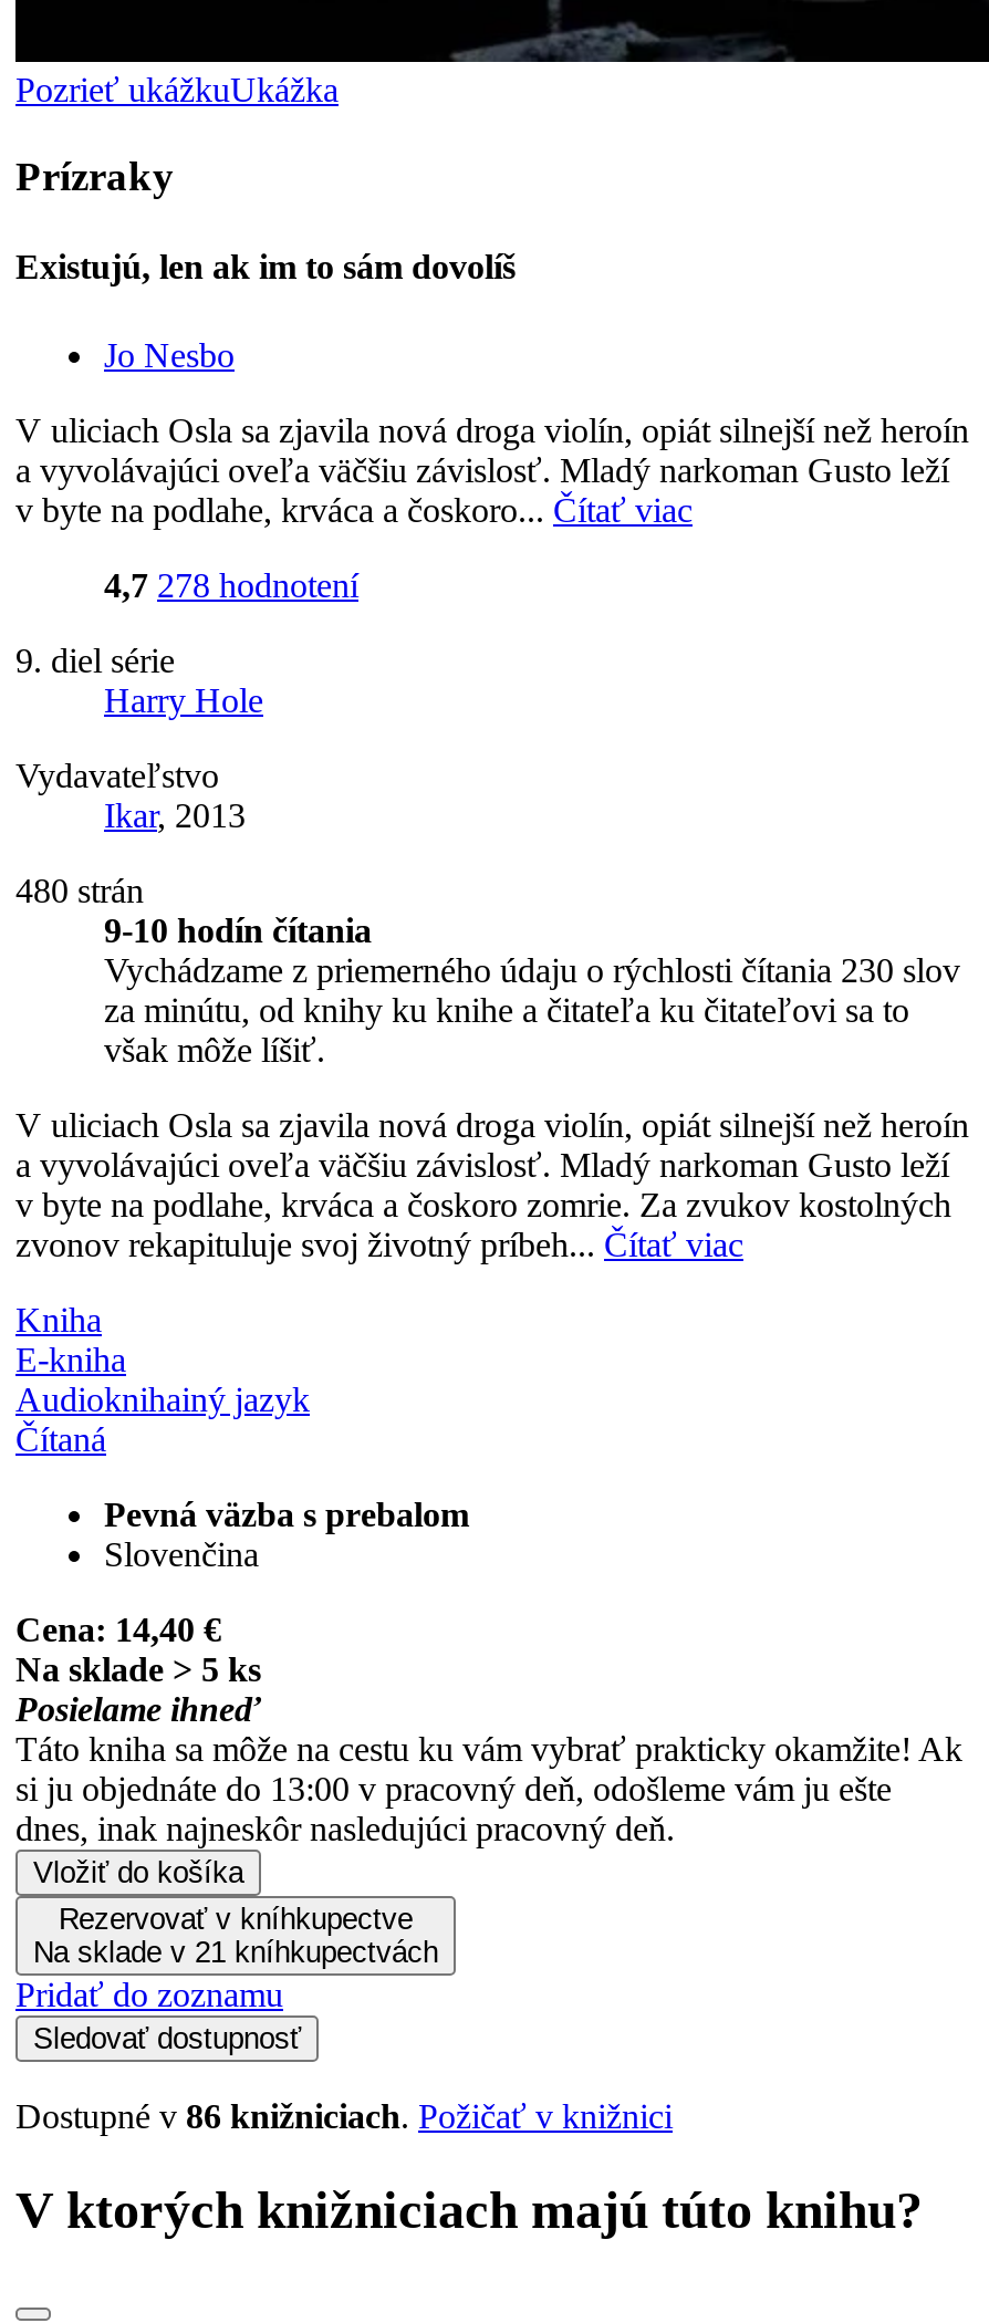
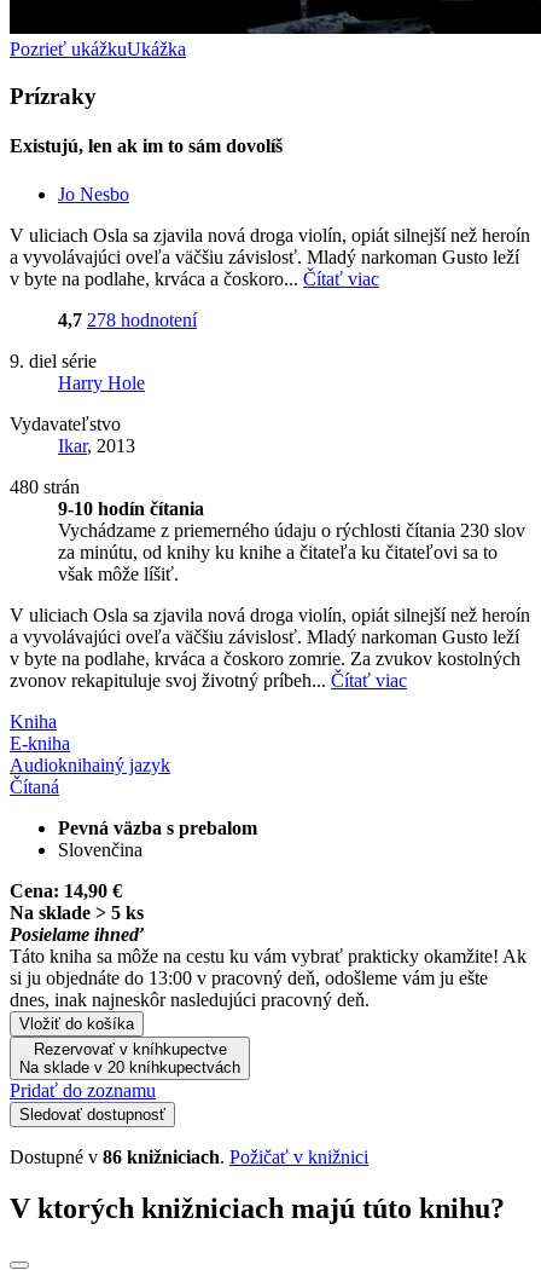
- Cena: 14,40 €
+ Cena: 14,90 €

- Na sklade v 21 kníhkupectvách
+ Na sklade v 20 kníhkupectvách
